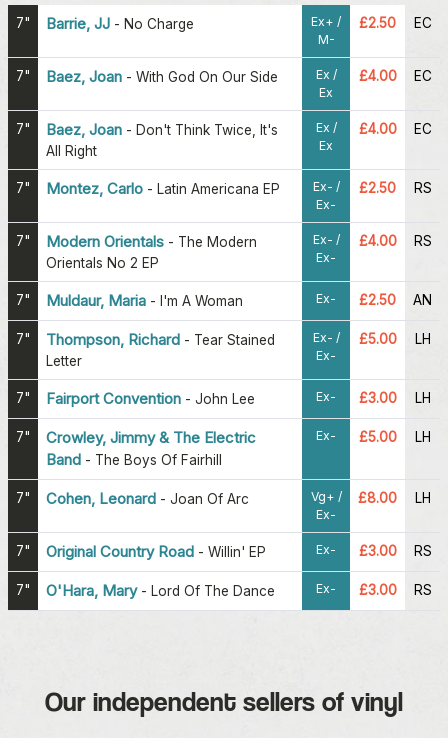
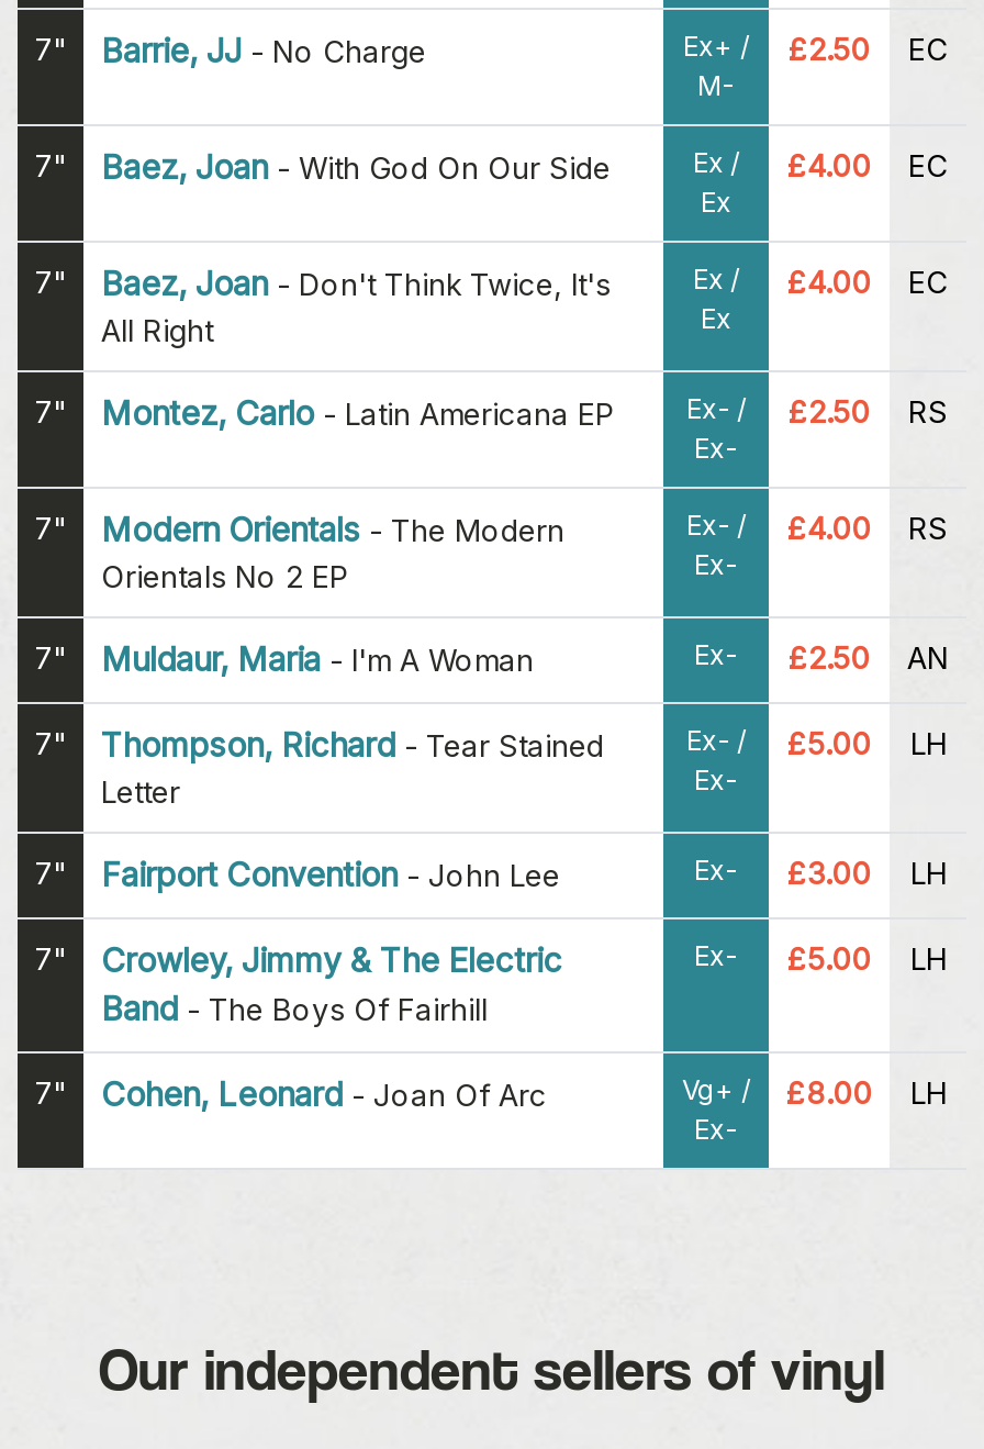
- 7"
- Original Country Road - Willin' EP
- Ex-
- £3.00
- RS
- 7"
- O'Hara, Mary - Lord Of The Dance
- Ex-
- £3.00
- RS
